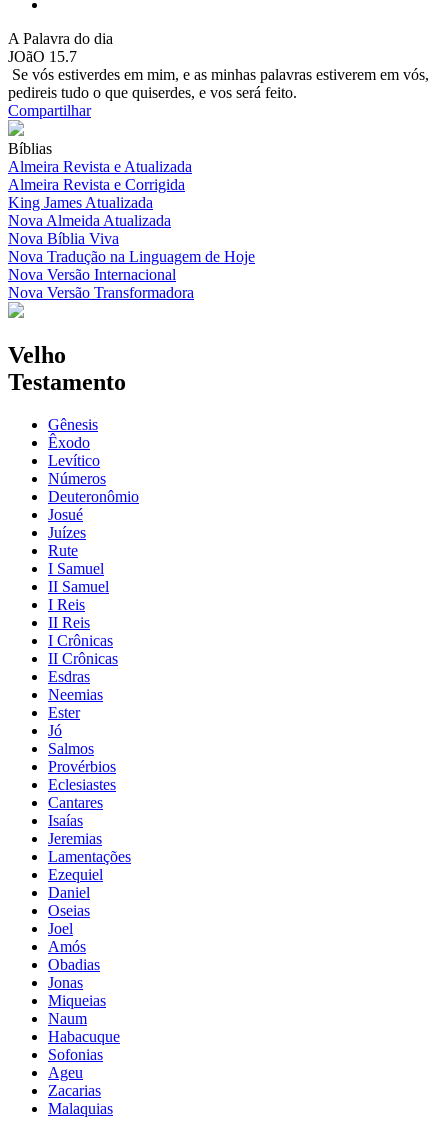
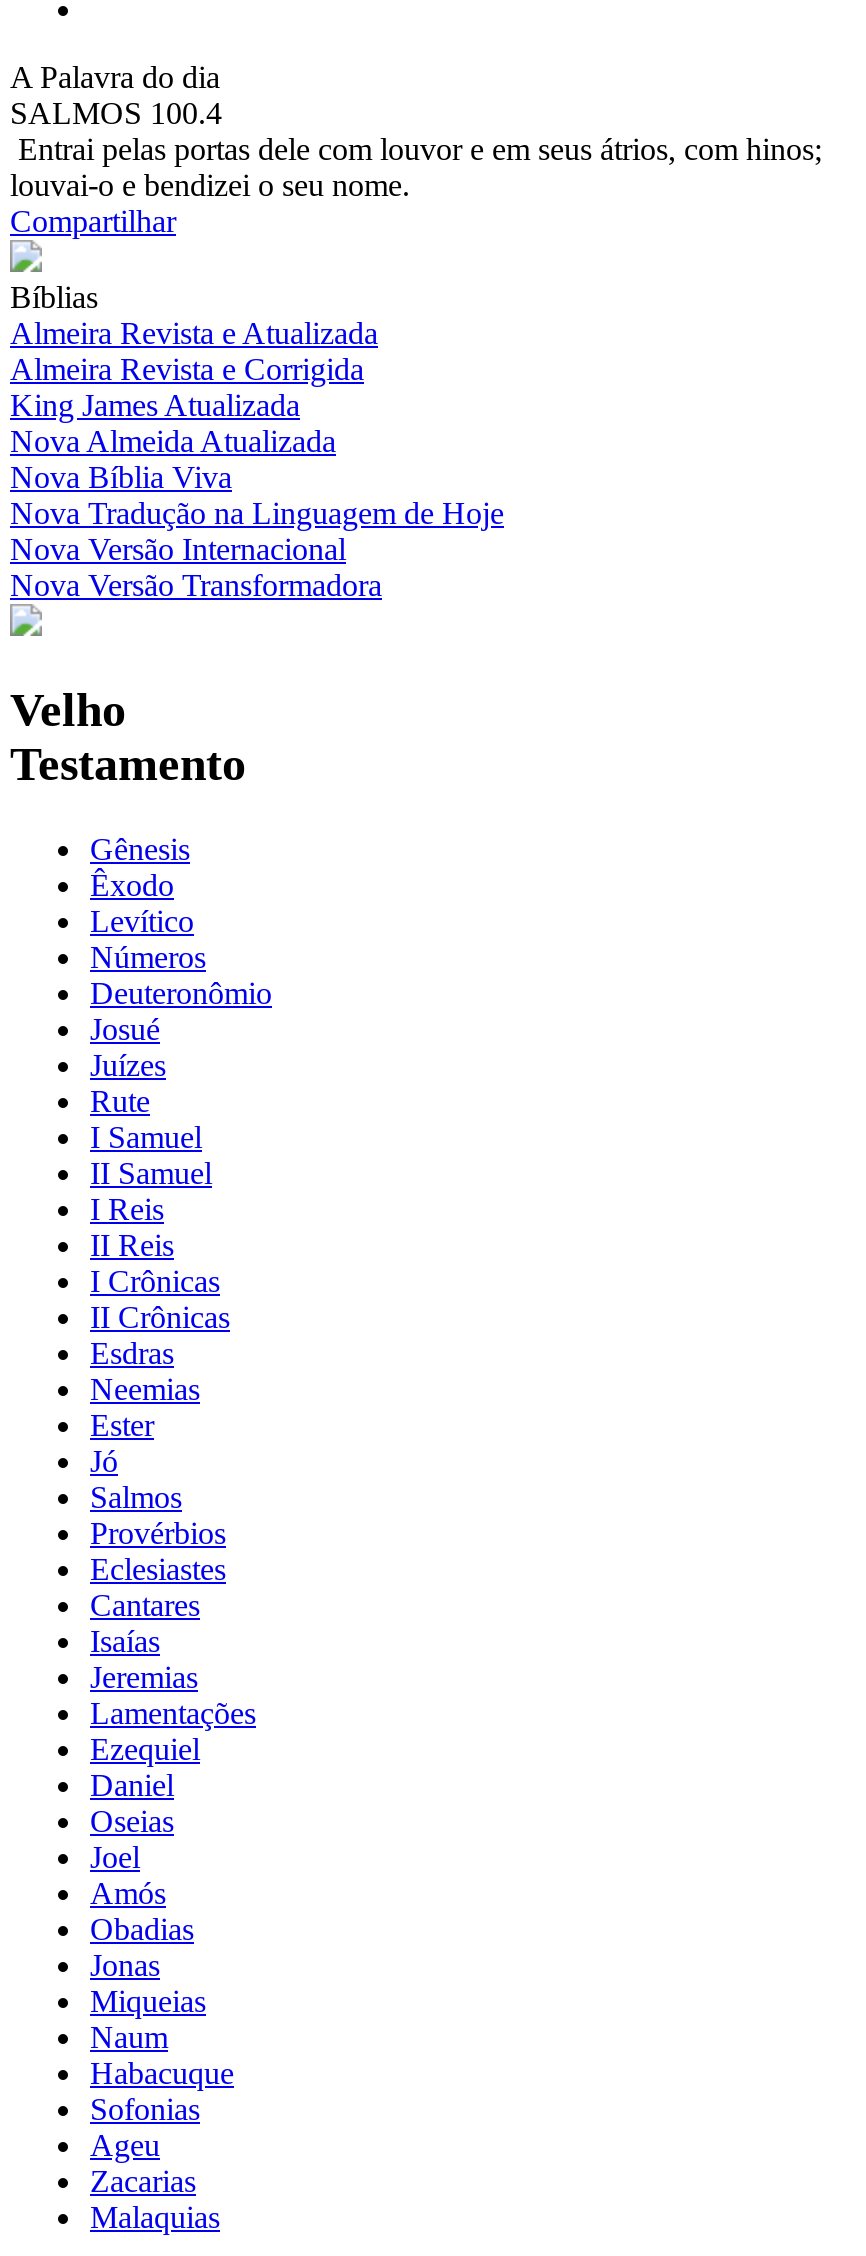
- JOãO 15.7
- Se vós estiverdes em mim, e as minhas palavras estiverem em vós,
- pedireis tudo o que quiserdes, e vos será feito.
+ SALMOS 100.4
+ Entrai pelas portas dele com louvor e em seus átrios, com hinos;
+ louvai-o e bendizei o seu nome.
